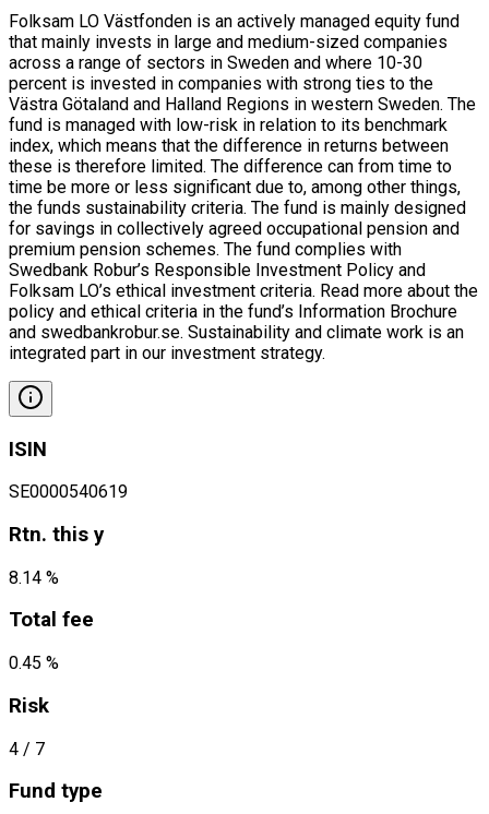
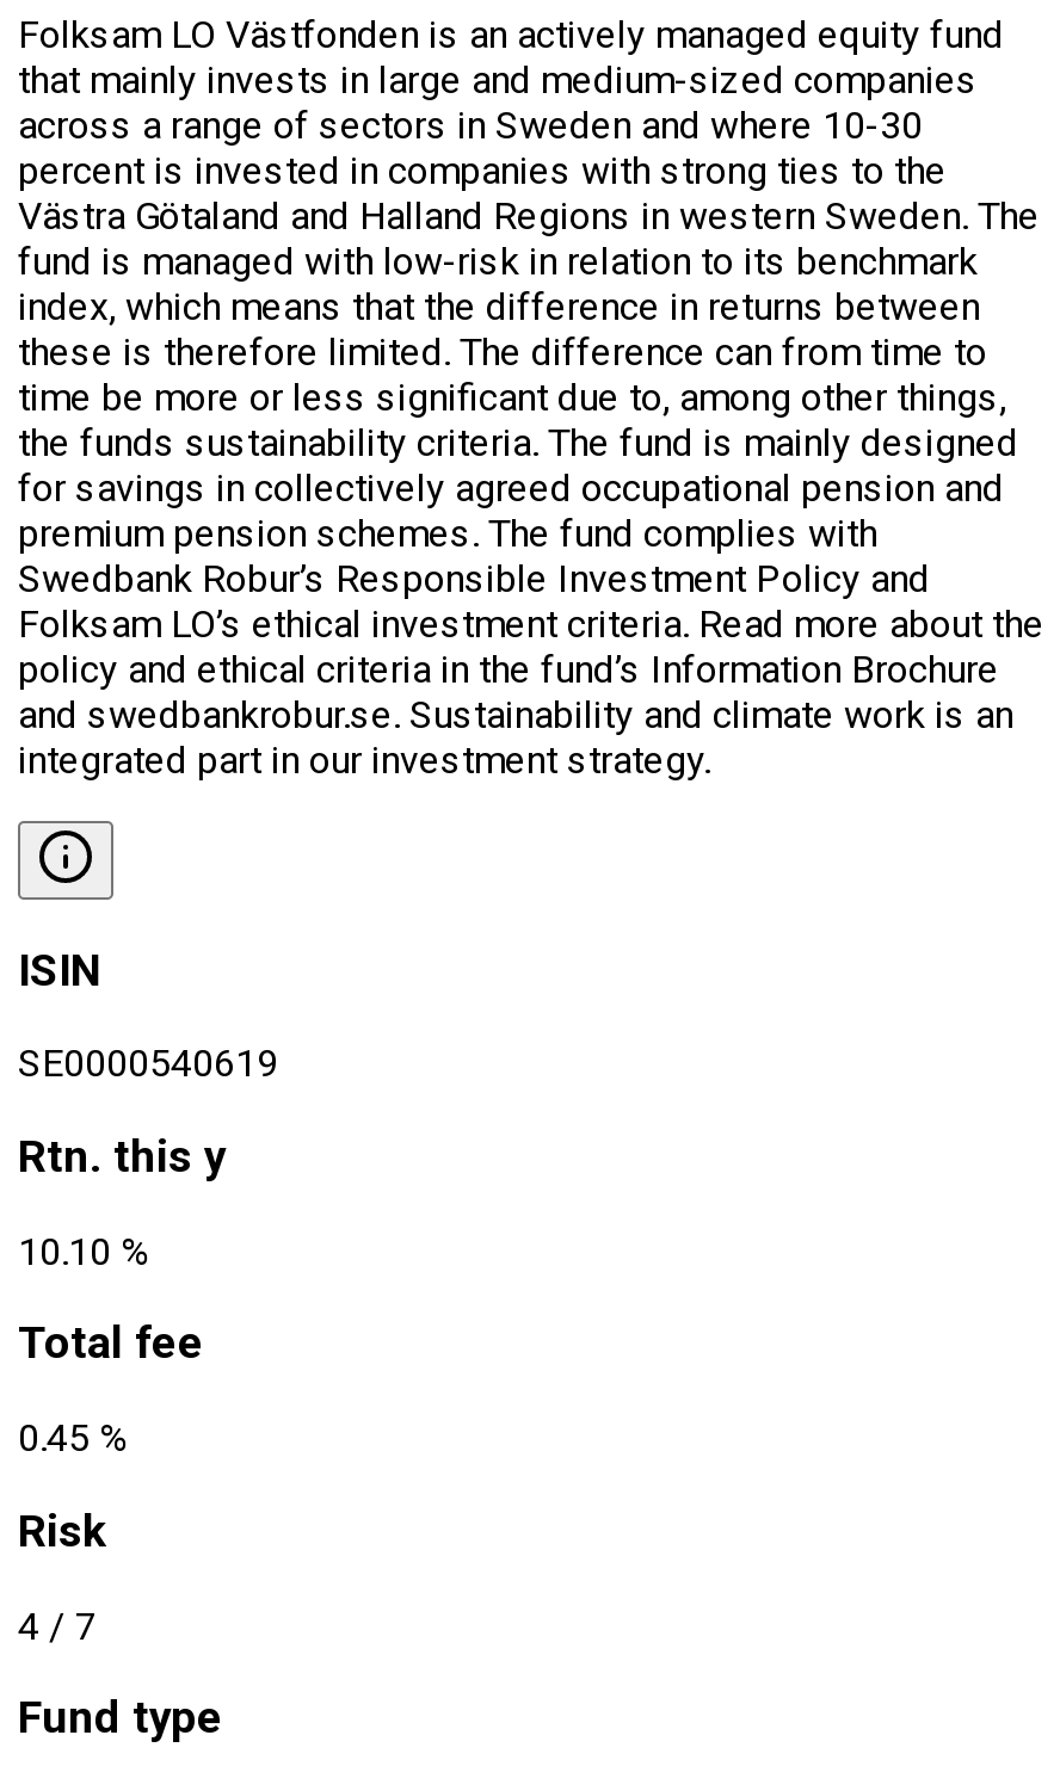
- 8.14 %
+ 10.10 %
